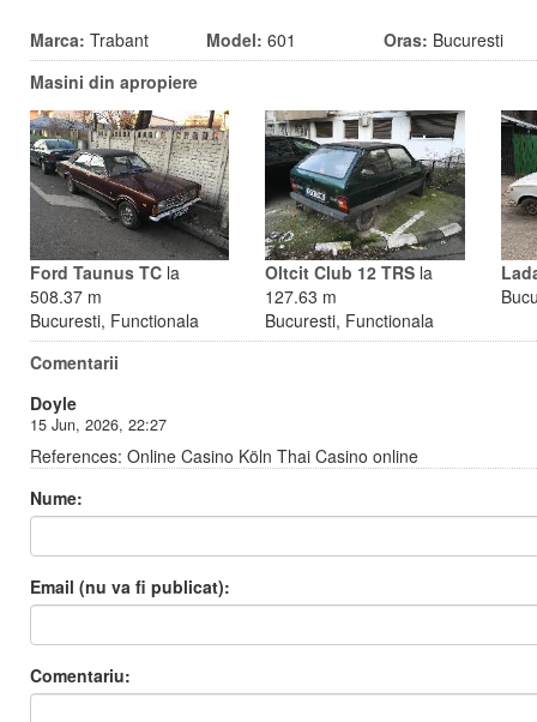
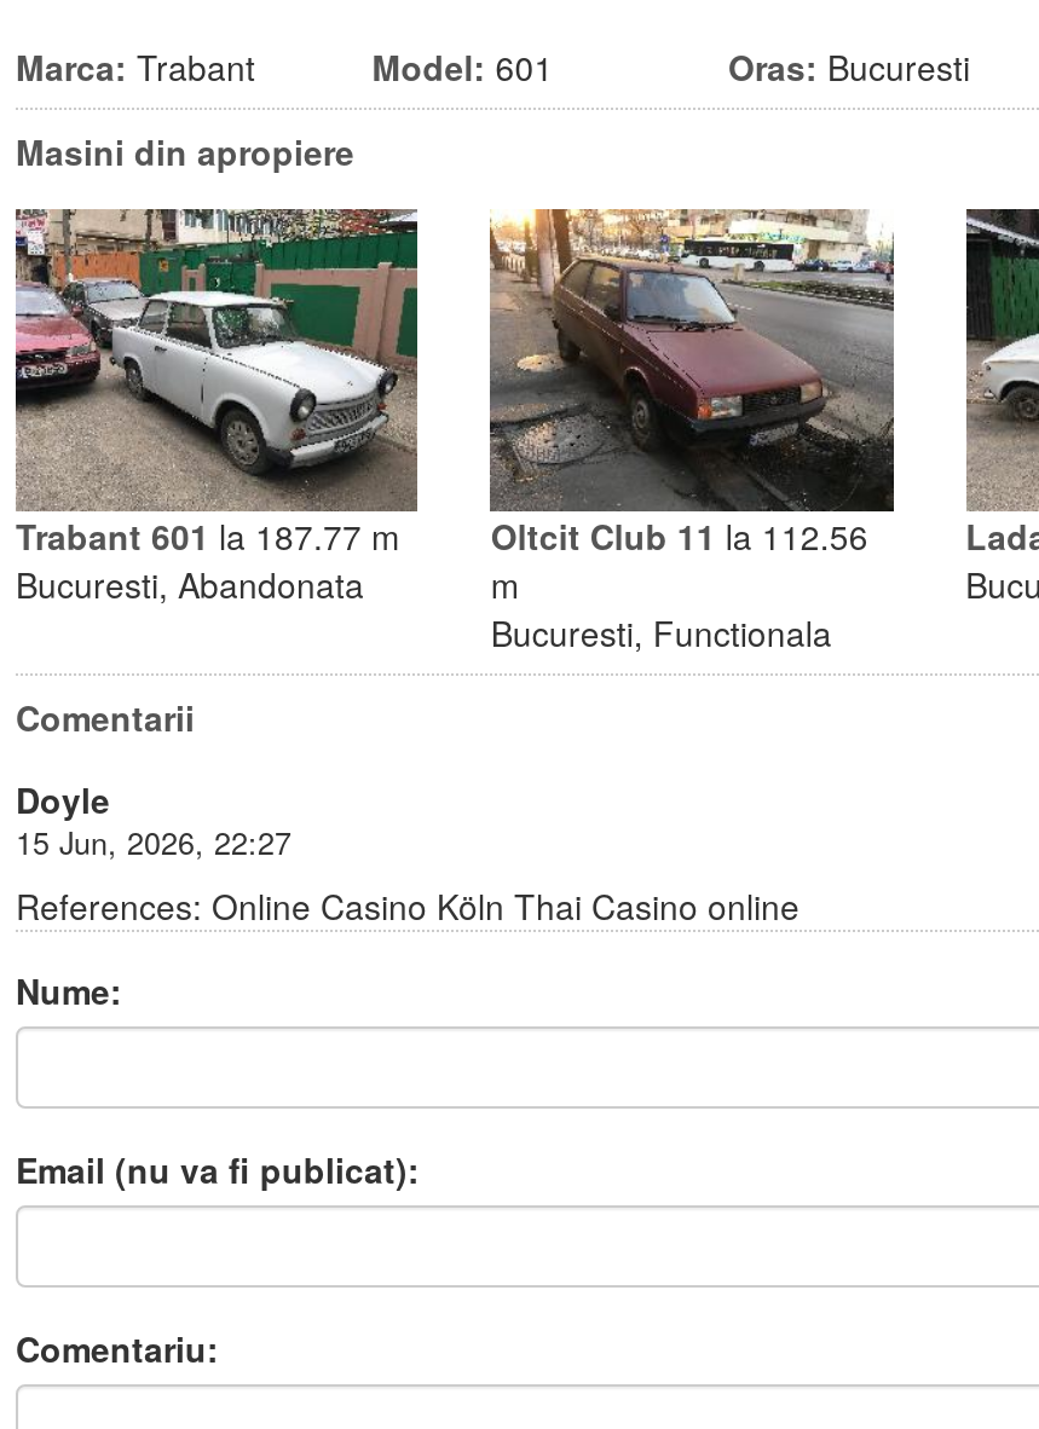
- [image]
- Ford Taunus TCla
- 508.37 m
- Bucuresti, Functionala
+ [image]
+ Trabant 601la 187.77 m
+ Bucuresti, Abandonata

- [image]
- Oltcit Club 12 TRSla
- 127.63 m
+ [image]
+ Oltcit Club 11la 112.56
+ m
